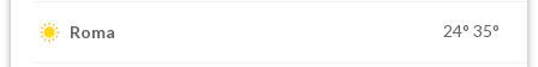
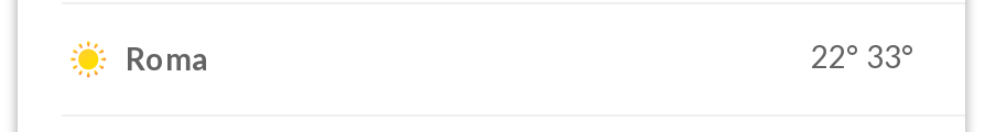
- 24° 35°
+ 22° 33°
